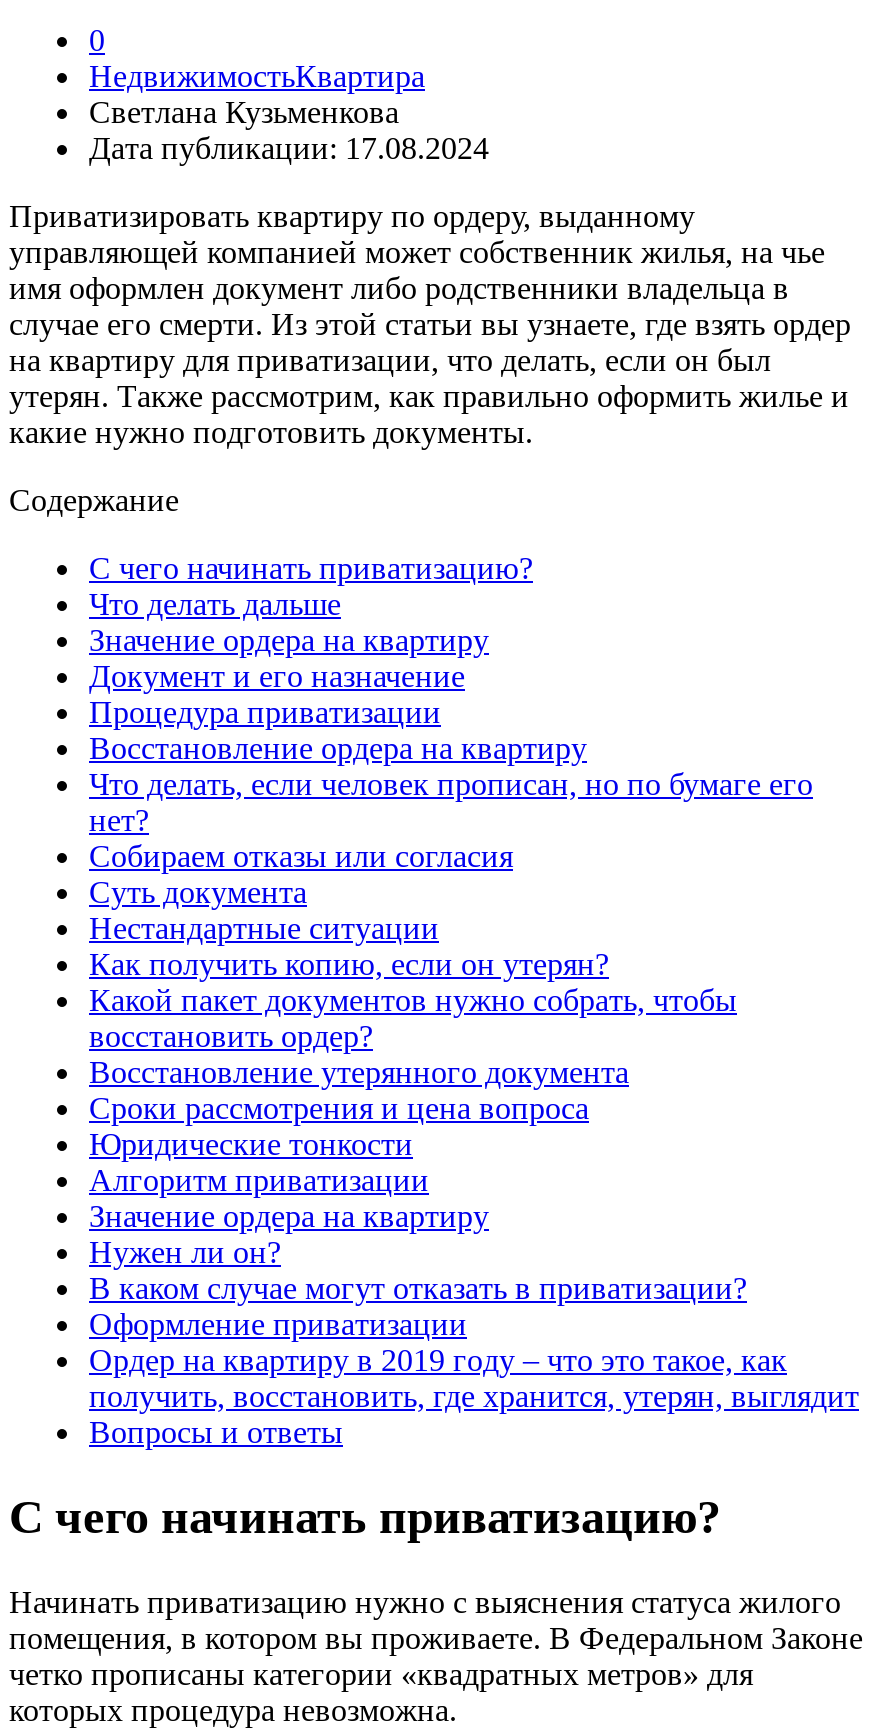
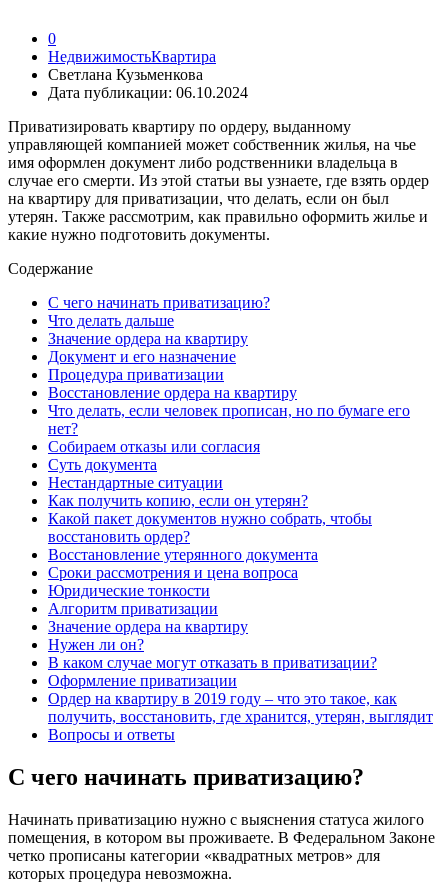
- Дата публикации: 17.08.2024
+ Дата публикации: 06.10.2024
